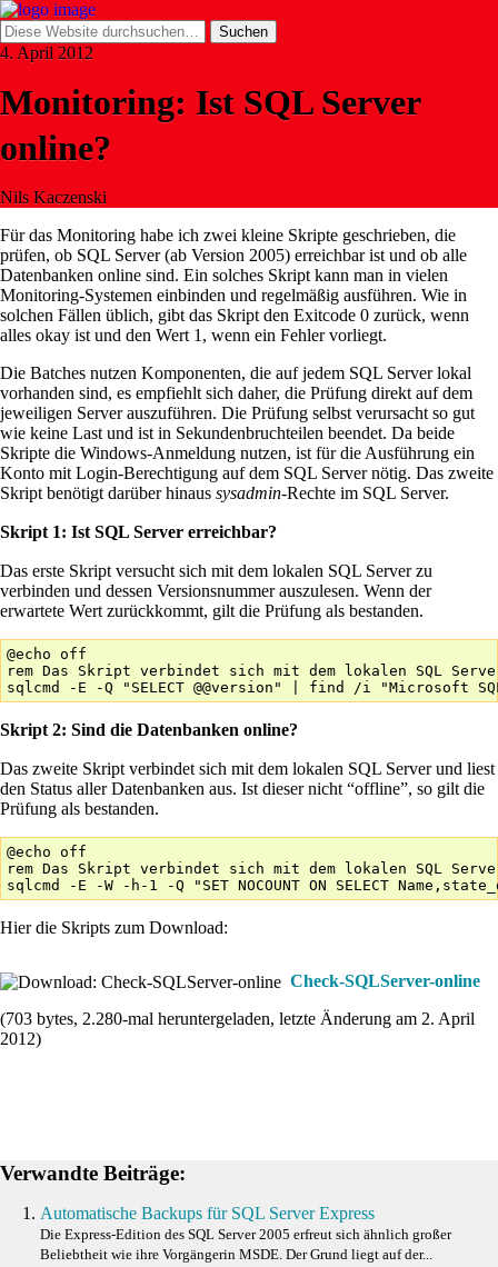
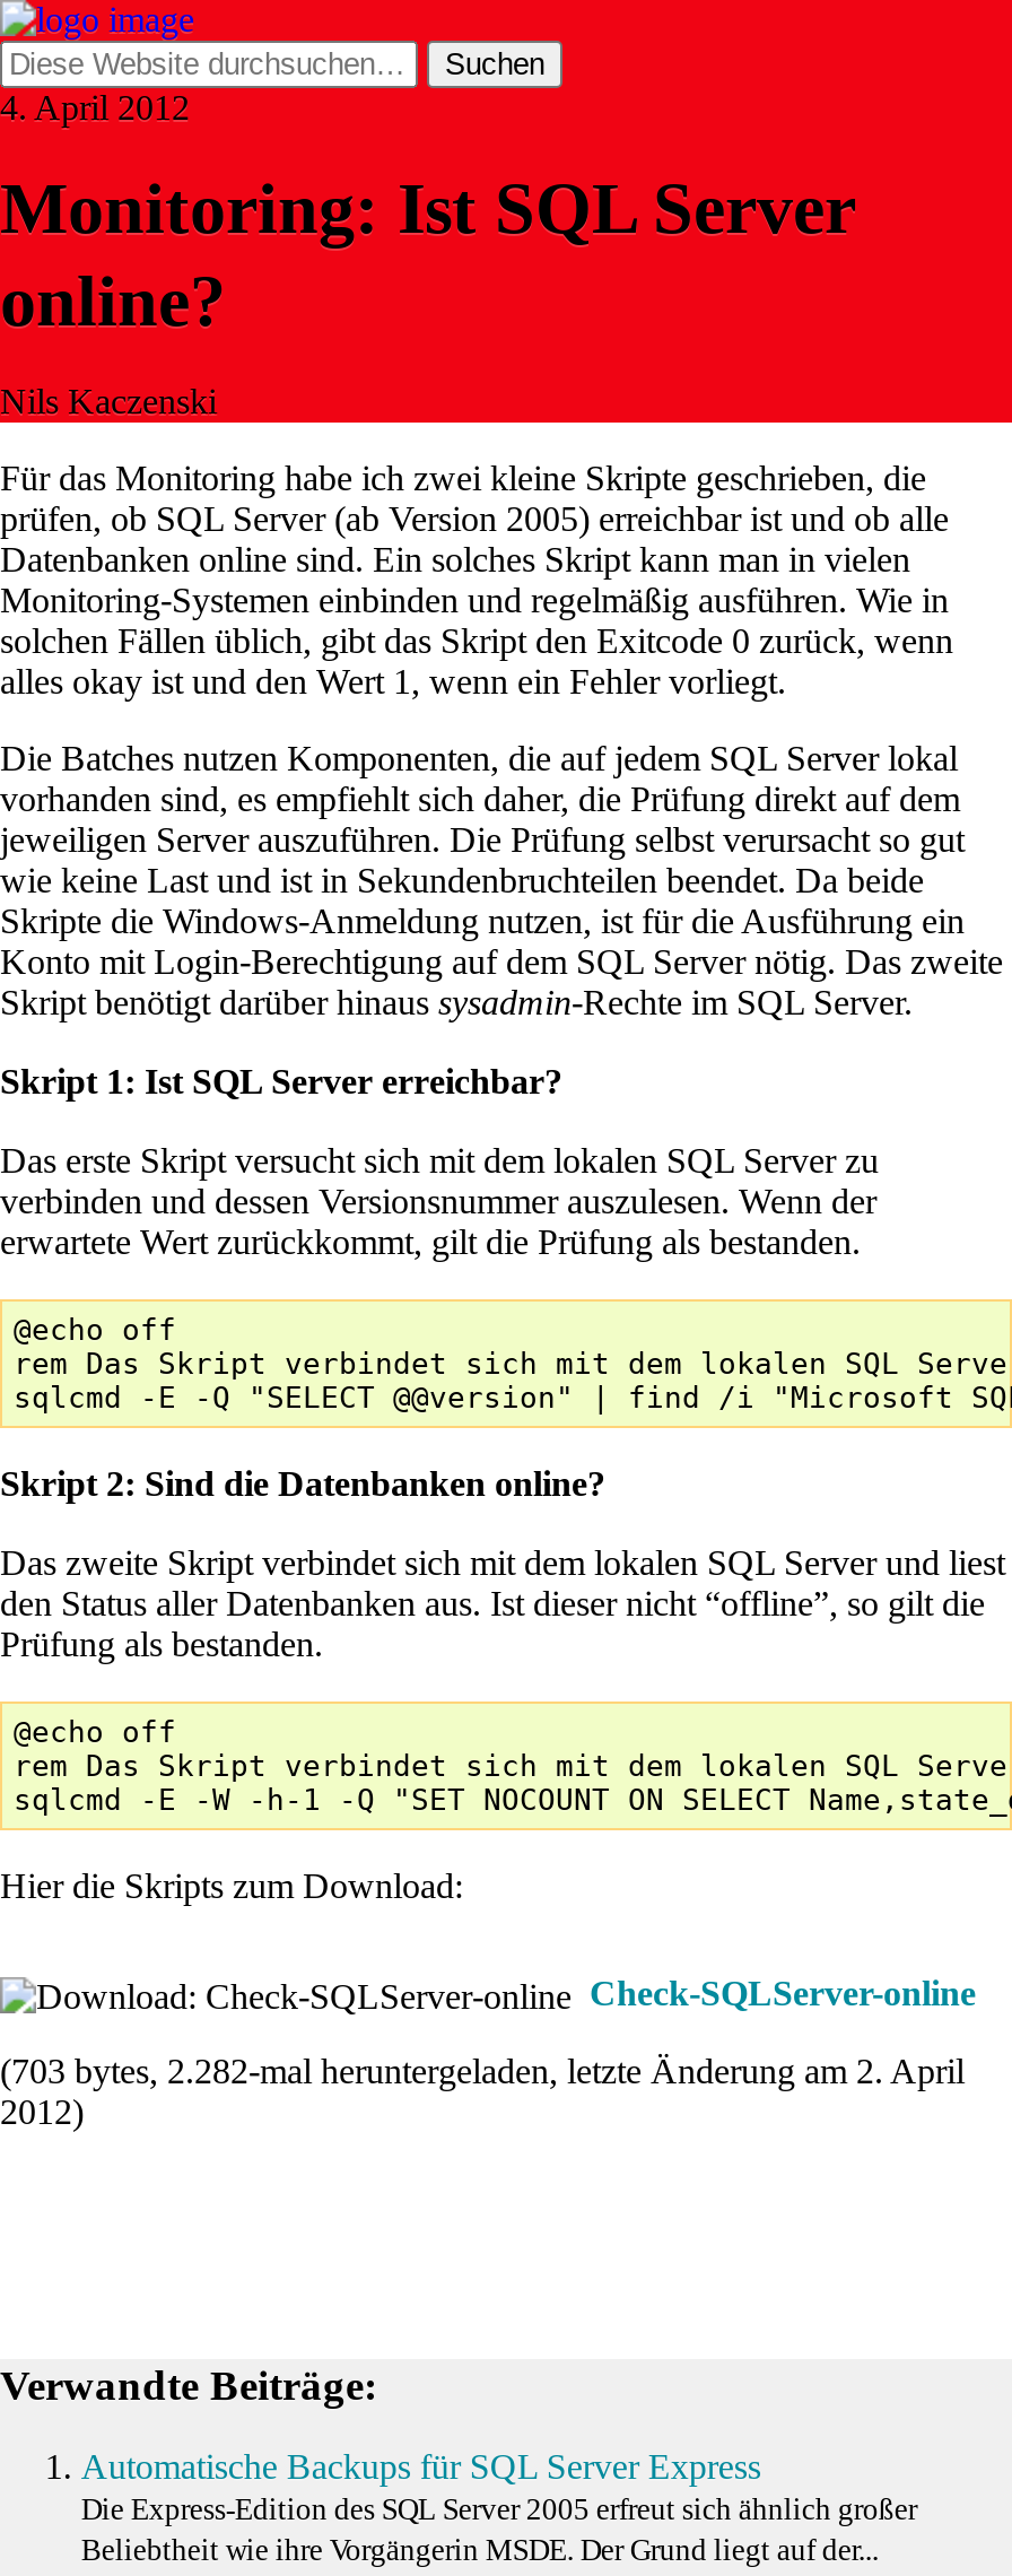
- (703 bytes, 2.280-mal heruntergeladen, letzte Änderung am 2. April
+ (703 bytes, 2.282-mal heruntergeladen, letzte Änderung am 2. April
